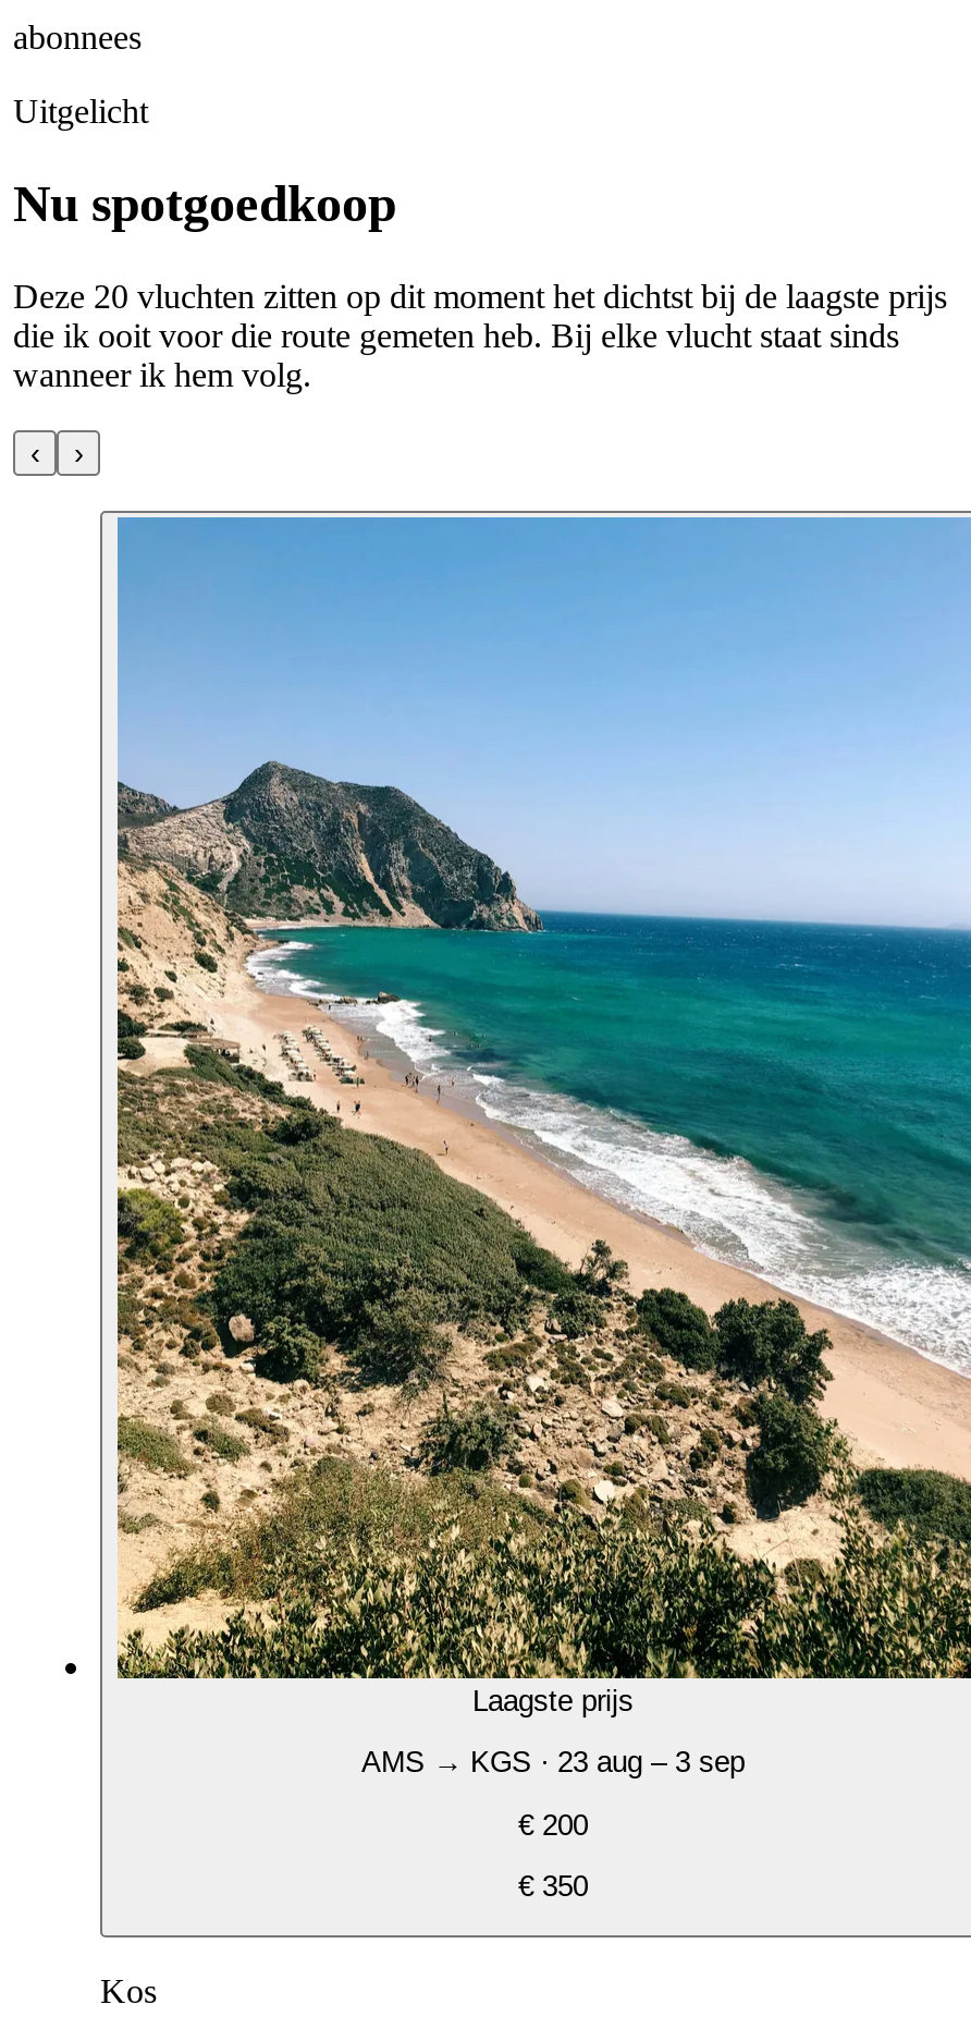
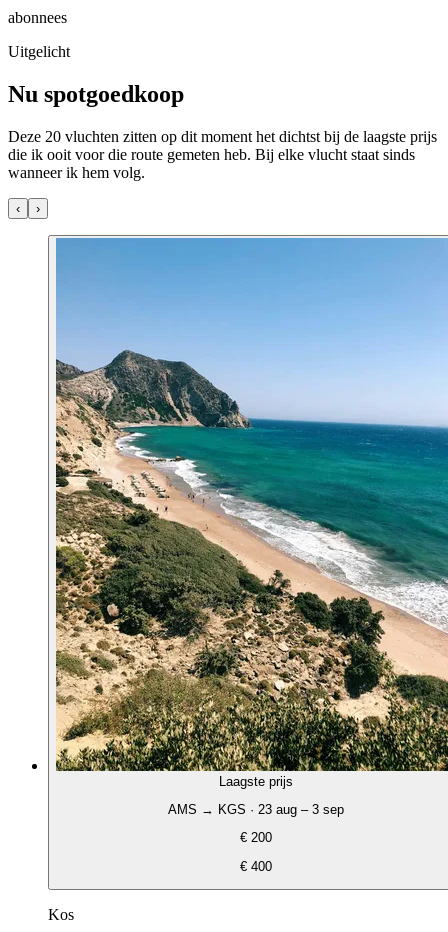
- € 350
+ € 400
